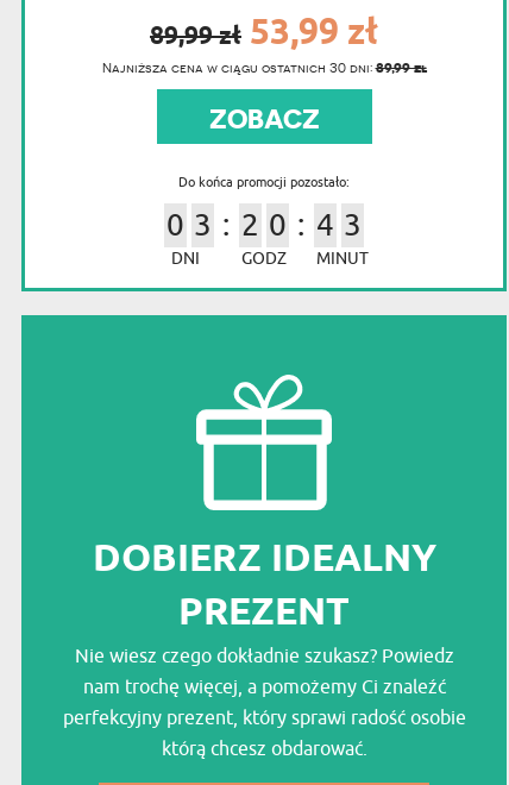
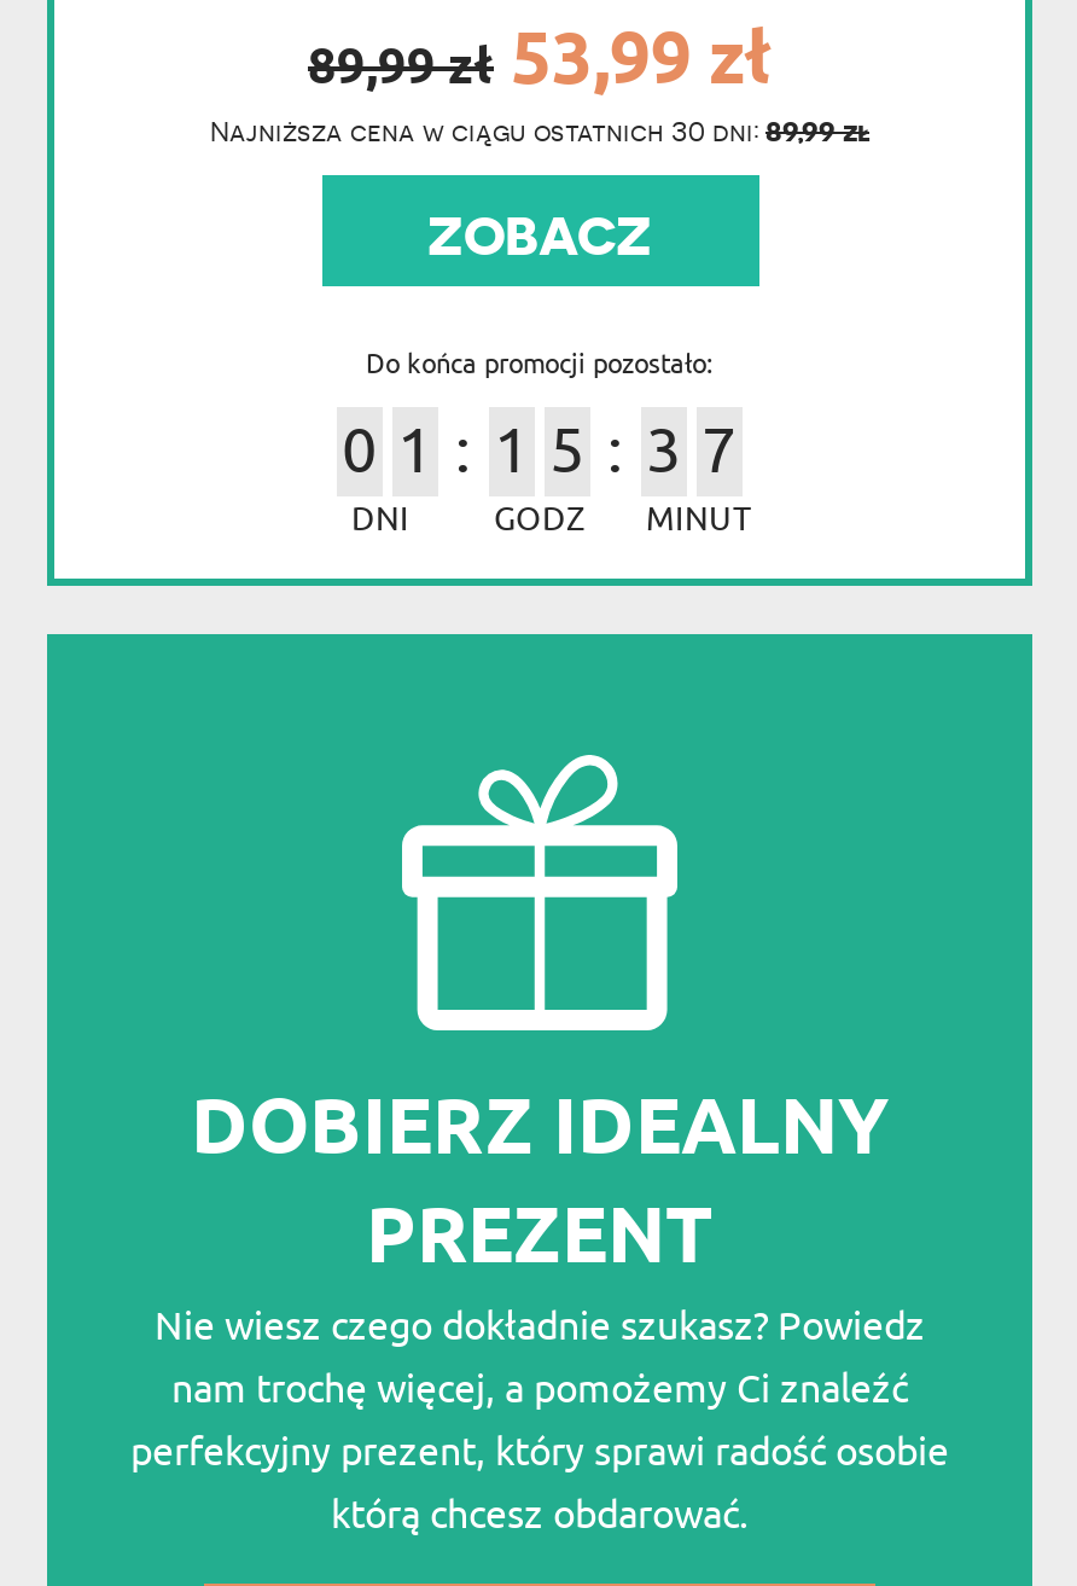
- 0 3
+ 0 1

- 2 0
+ 1 5

- 4 3
+ 3 7
